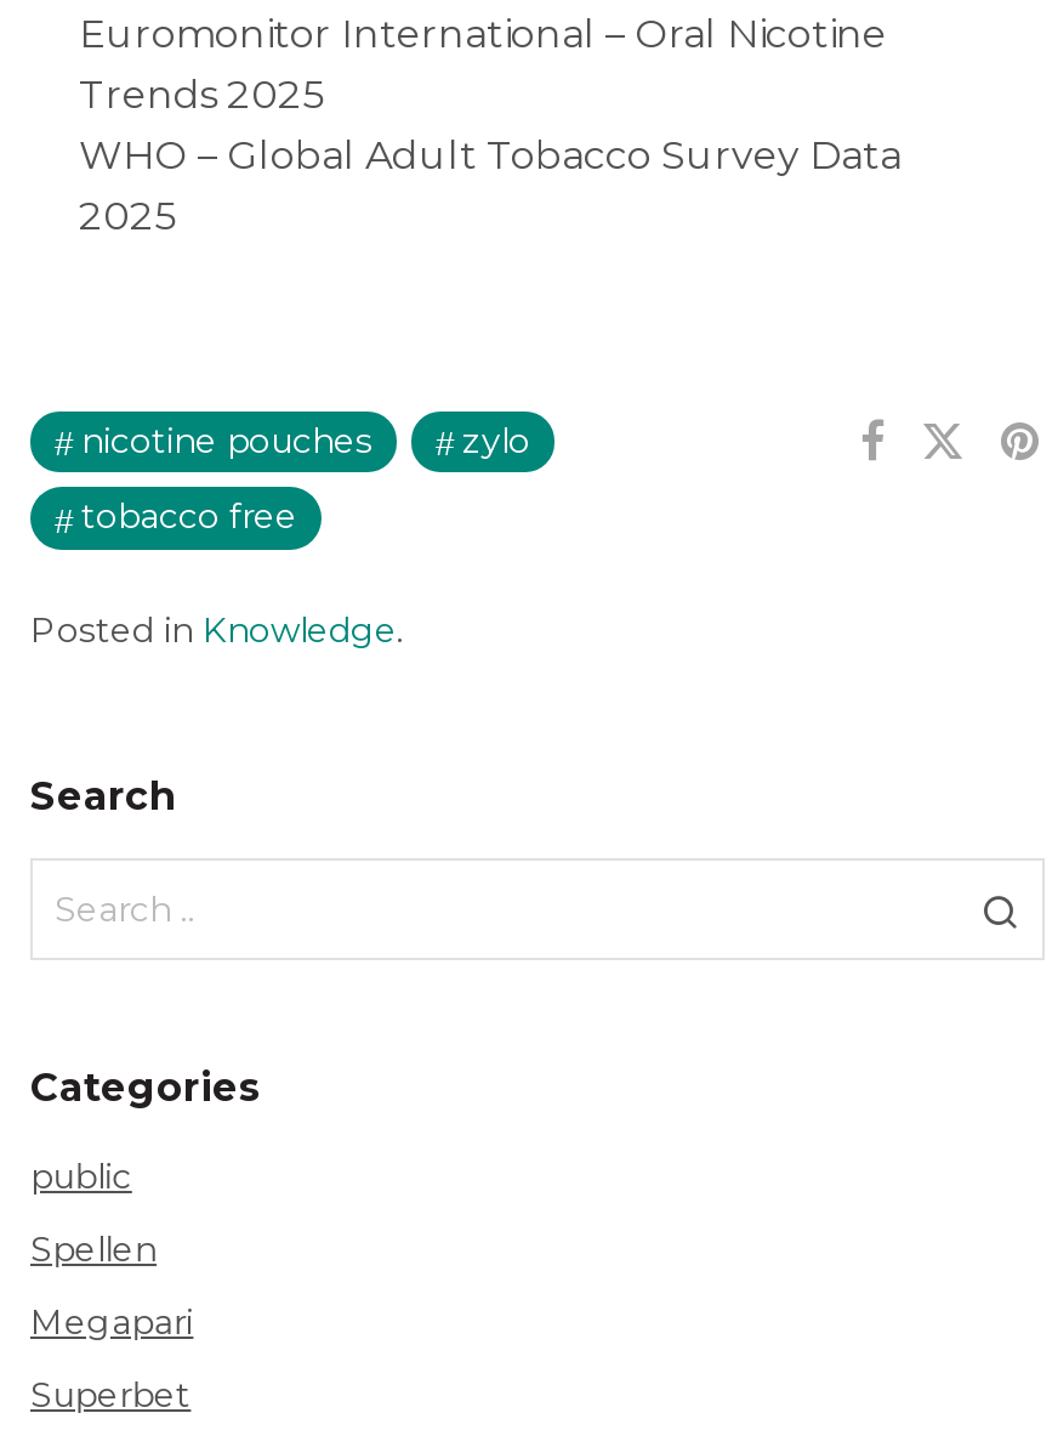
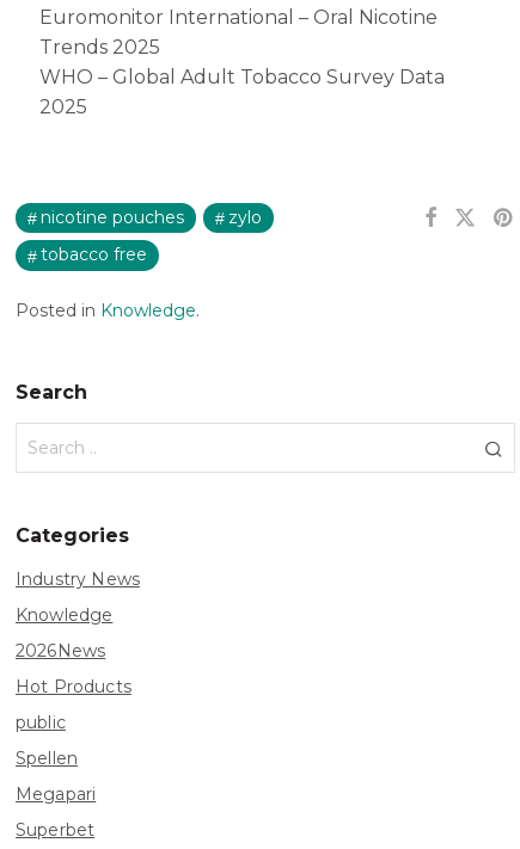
+ Industry News
+ Knowledge
+ 2026News
+ Hot Products
